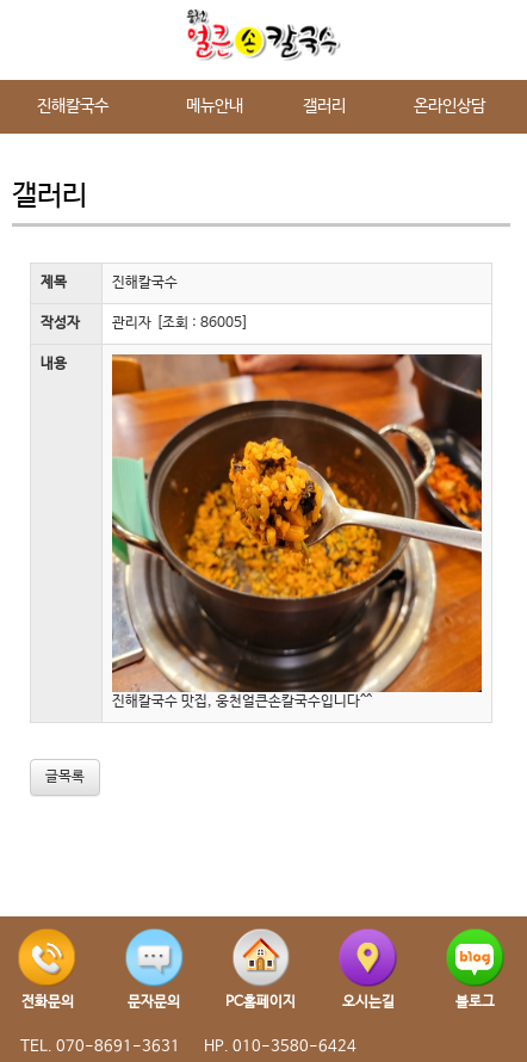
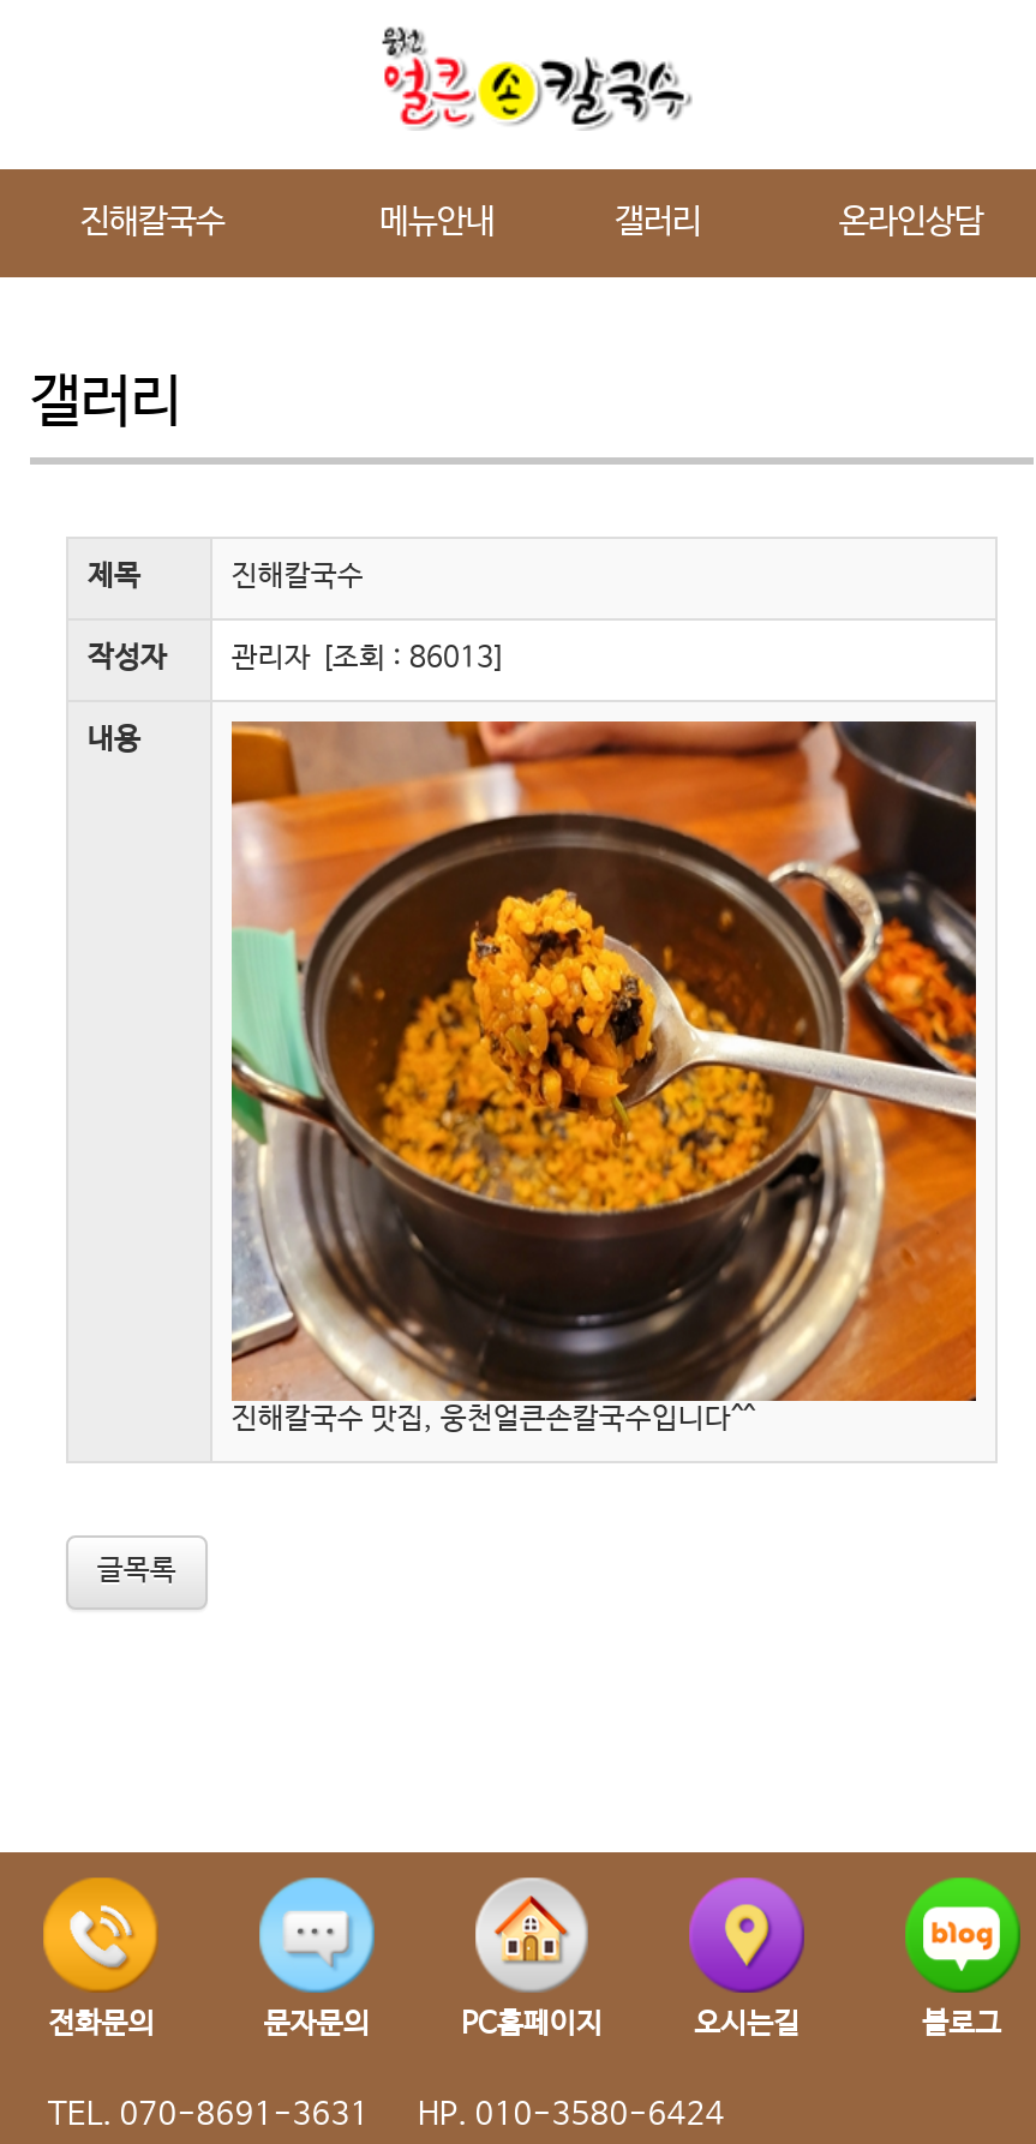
- 작성자 관리자 [조회 : 86005]
+ 작성자 관리자 [조회 : 86013]
